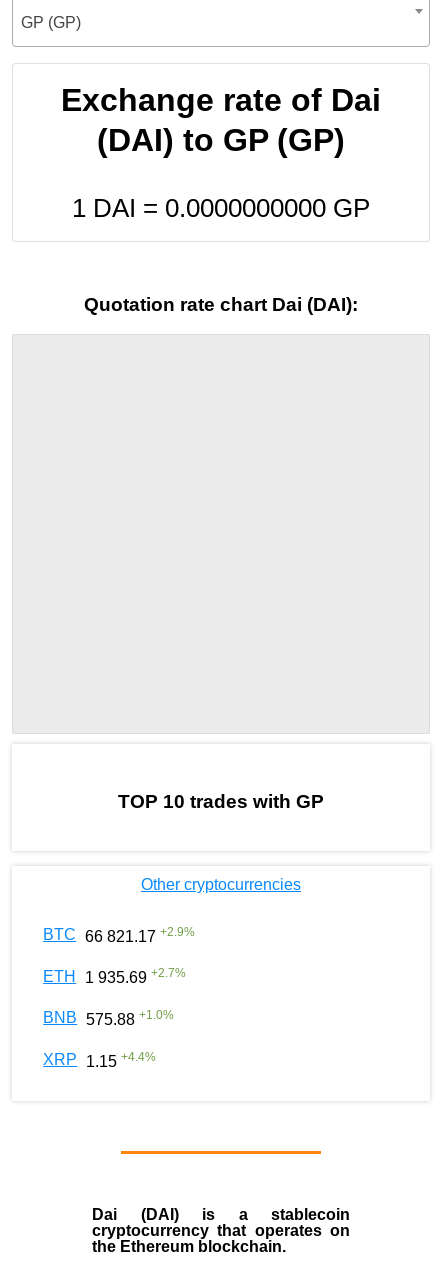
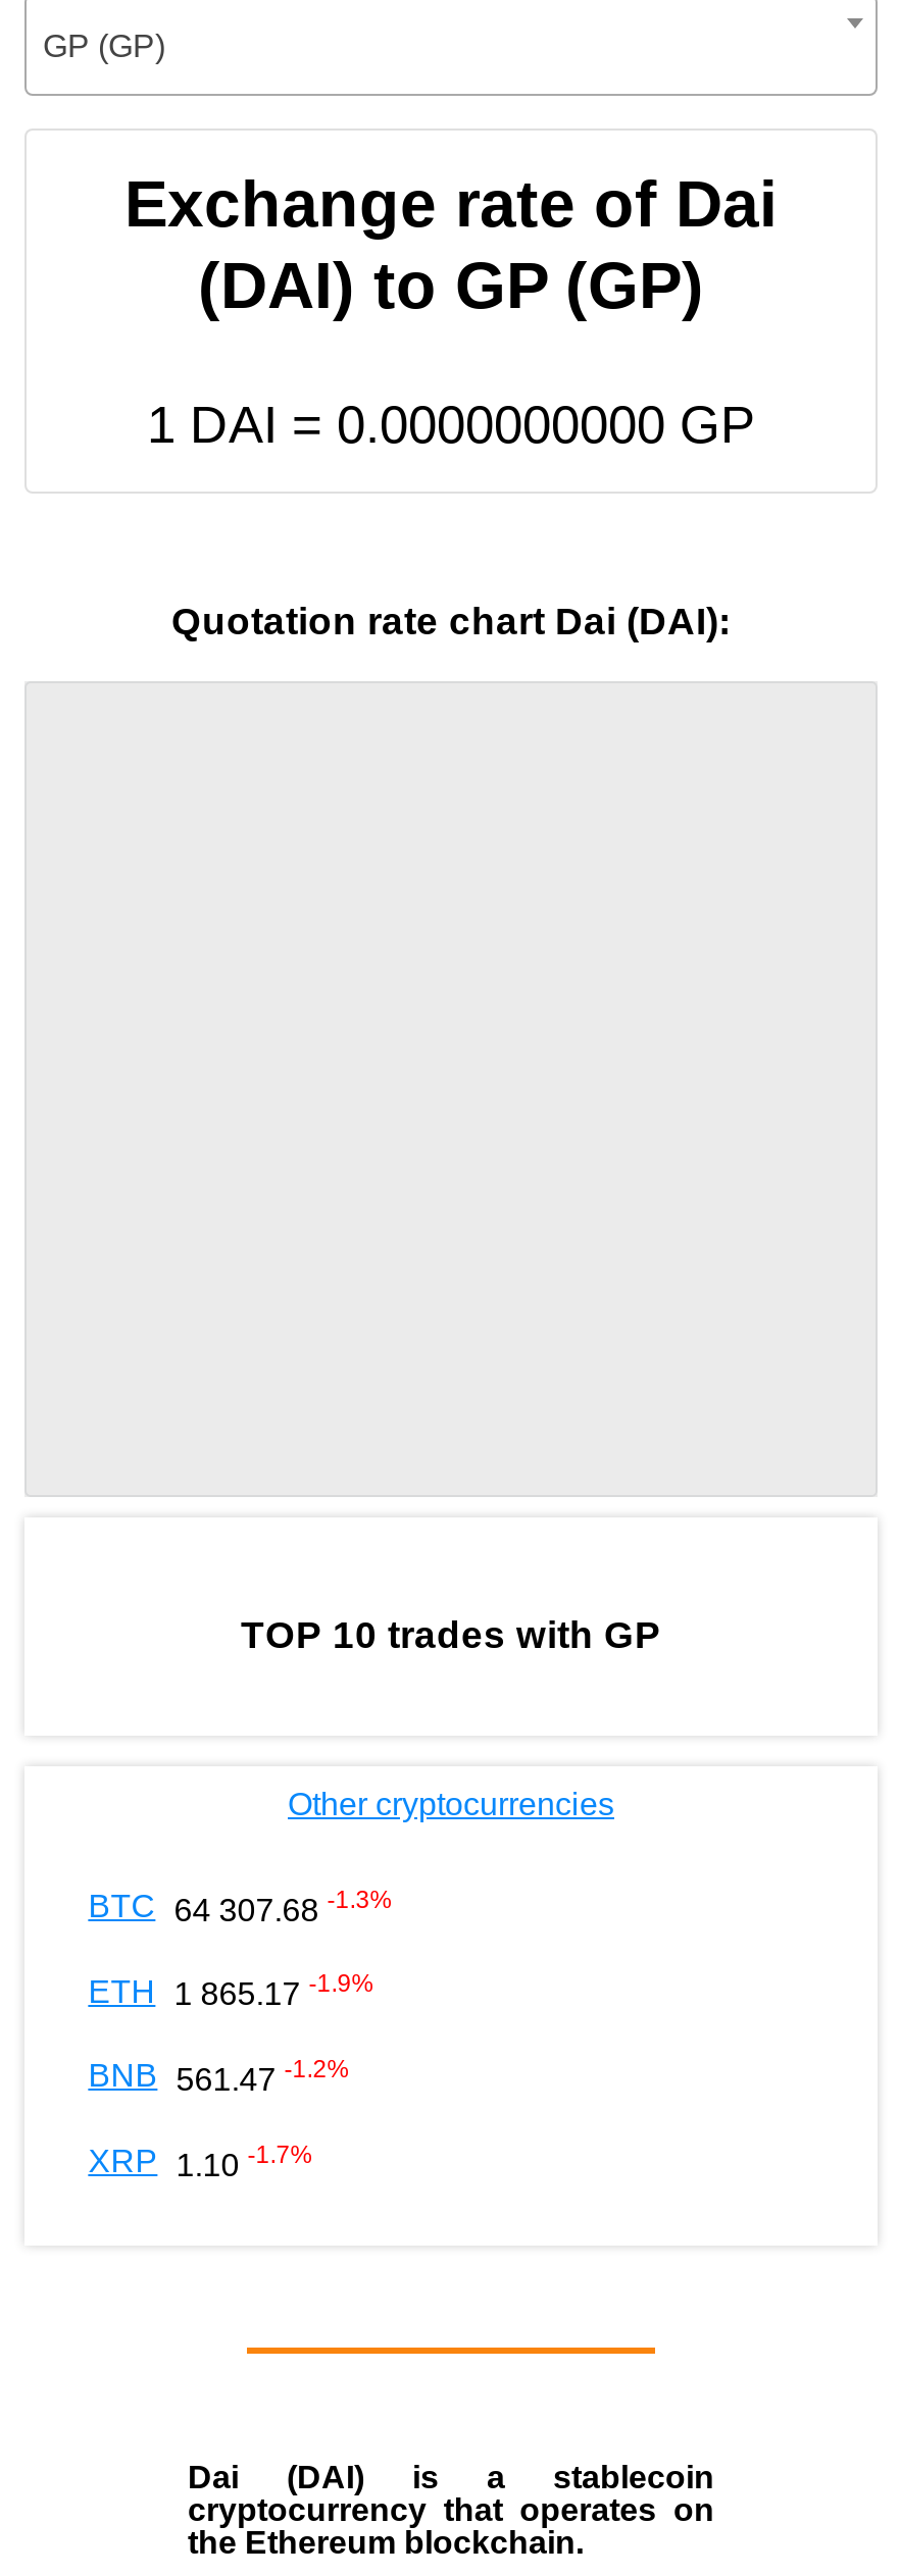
- BTC 66 821.17 +2.9%
+ BTC 64 307.68 -1.3%

- ETH 1 935.69 +2.7%
+ ETH 1 865.17 -1.9%

- BNB 575.88 +1.0%
+ BNB 561.47 -1.2%

- XRP 1.15 +4.4%
+ XRP 1.10 -1.7%
